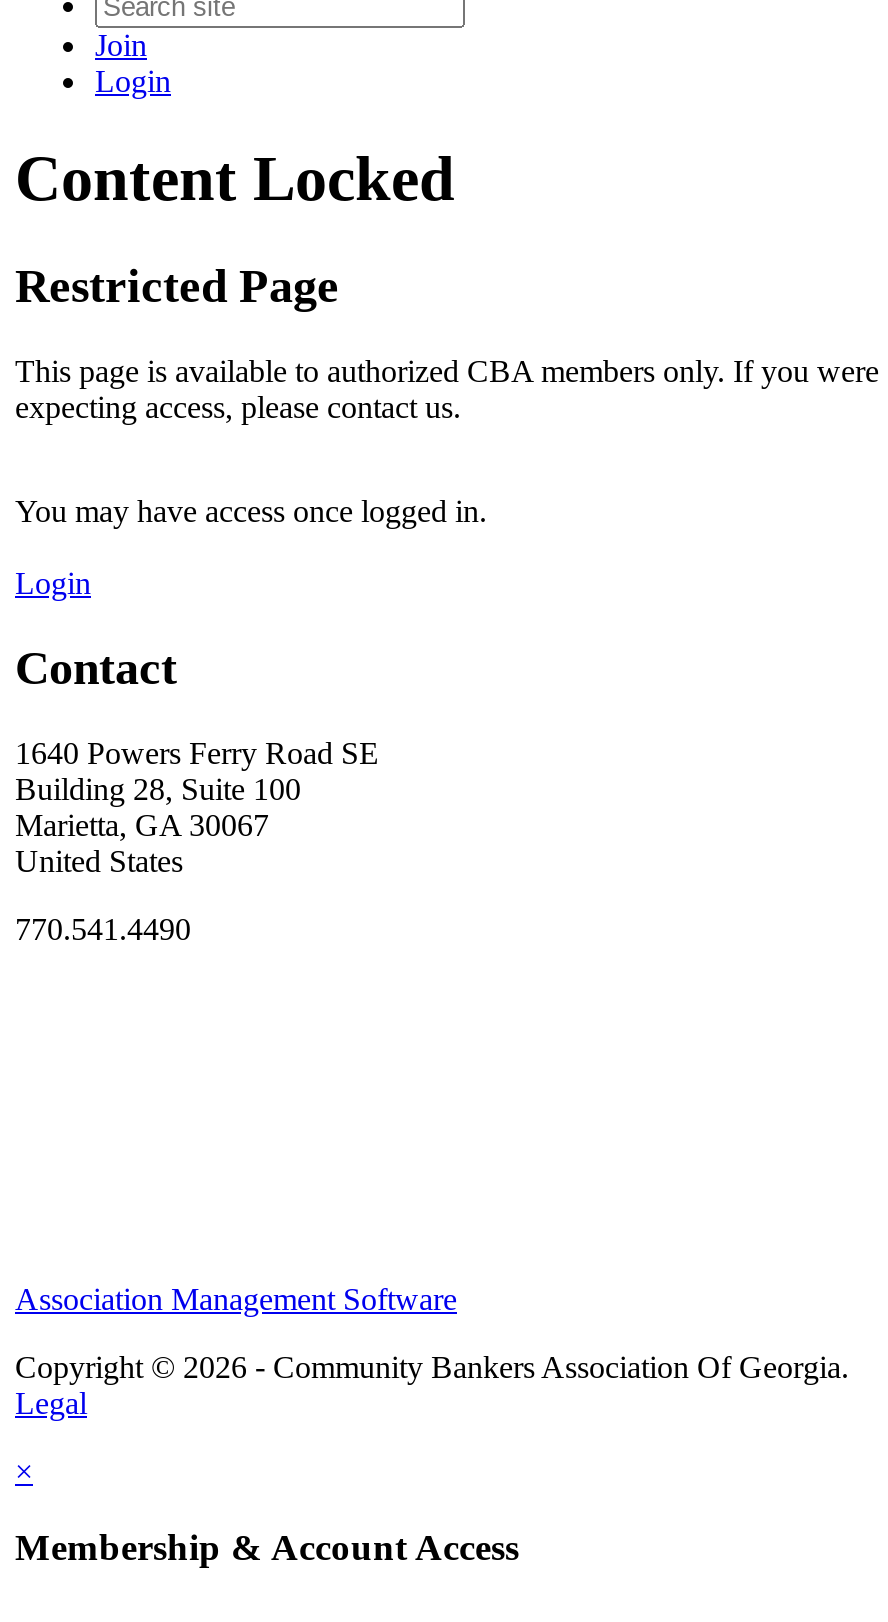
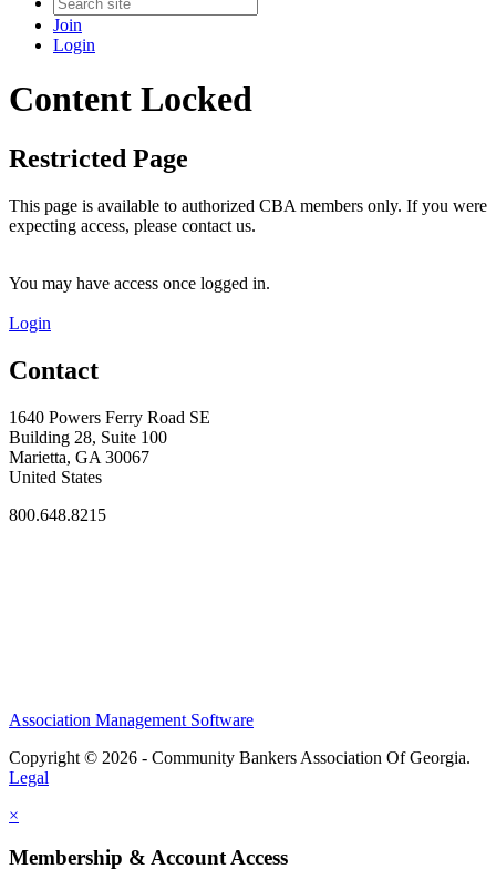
- 770.541.4490
+ 800.648.8215
